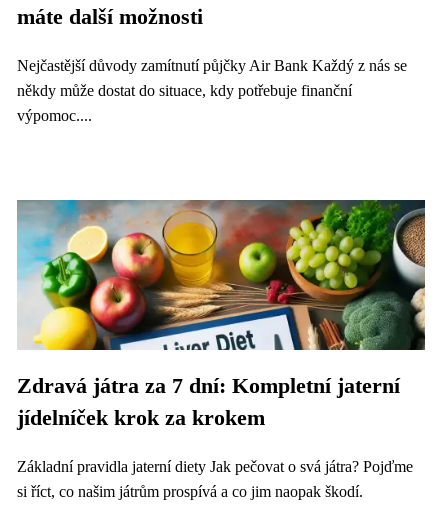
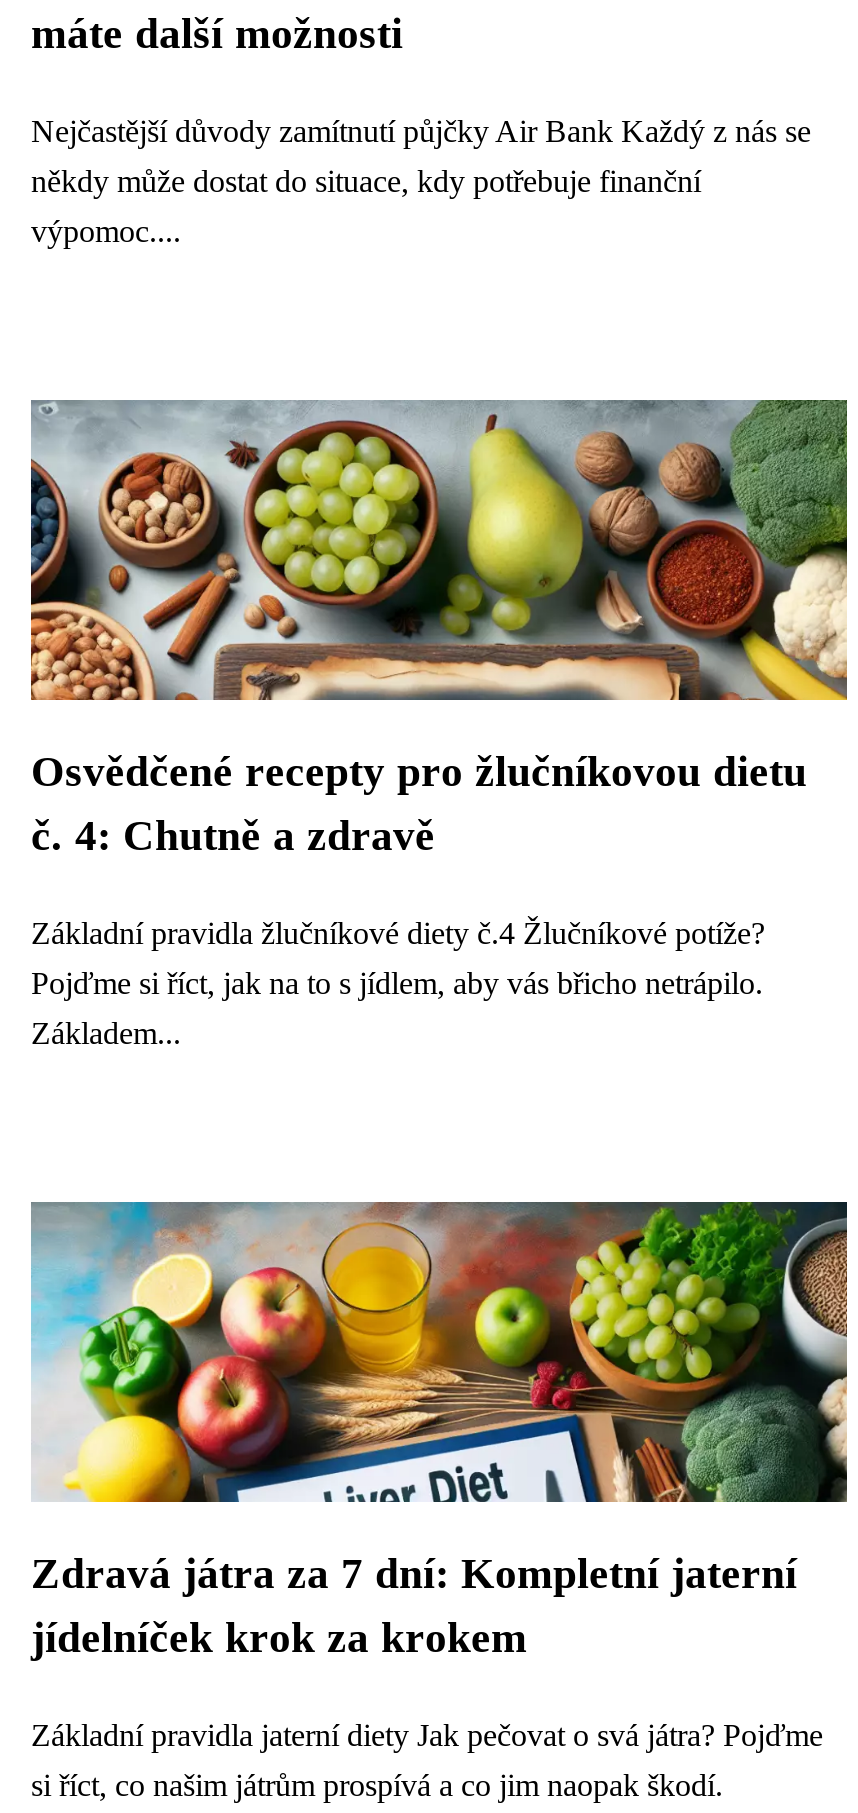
+ [image]
+ Osvědčené recepty pro žlučníkovou dietu
+ č. 4: Chutně a zdravě
+ Základní pravidla žlučníkové diety č.4 Žlučníkové potíže?
+ Pojďme si říct, jak na to s jídlem, aby vás břicho netrápilo.
+ Základem...
